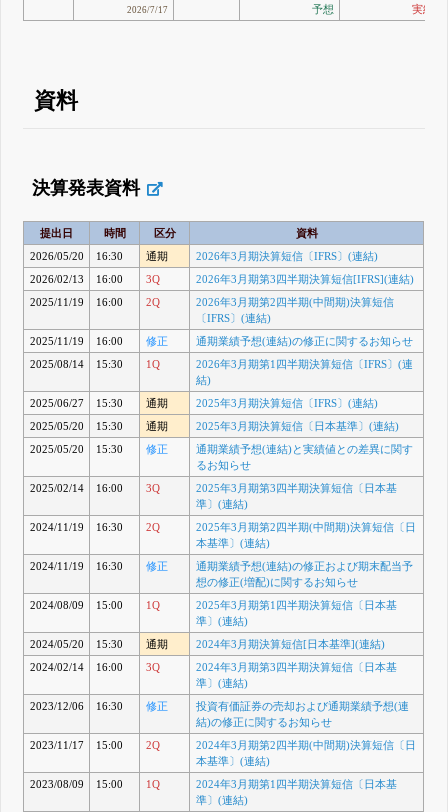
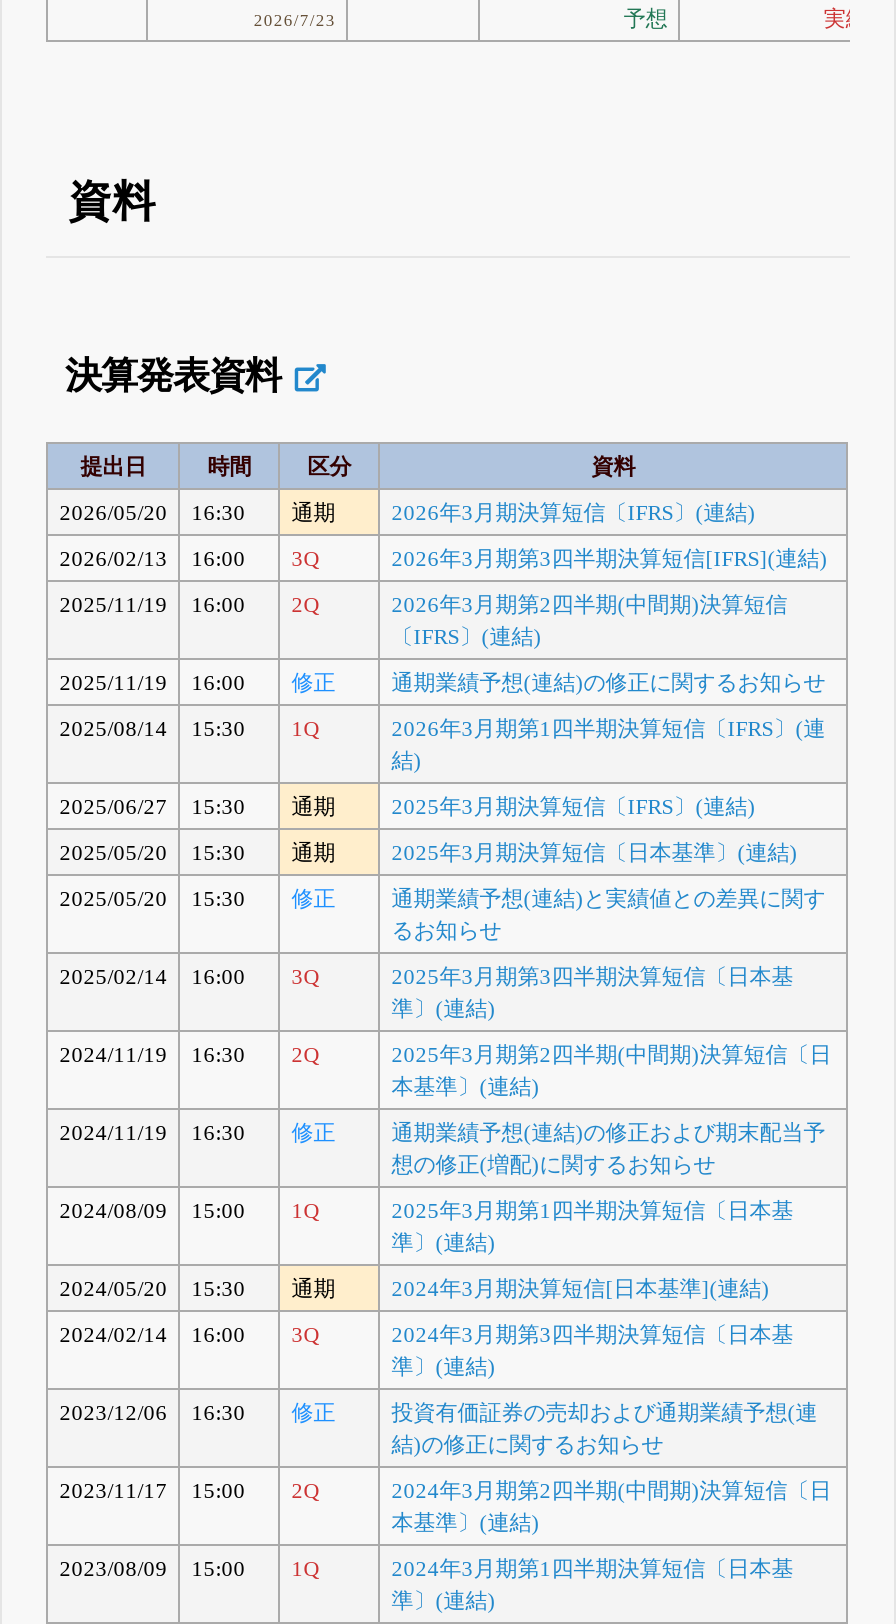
- 2026/7/17
+ 2026/7/23
